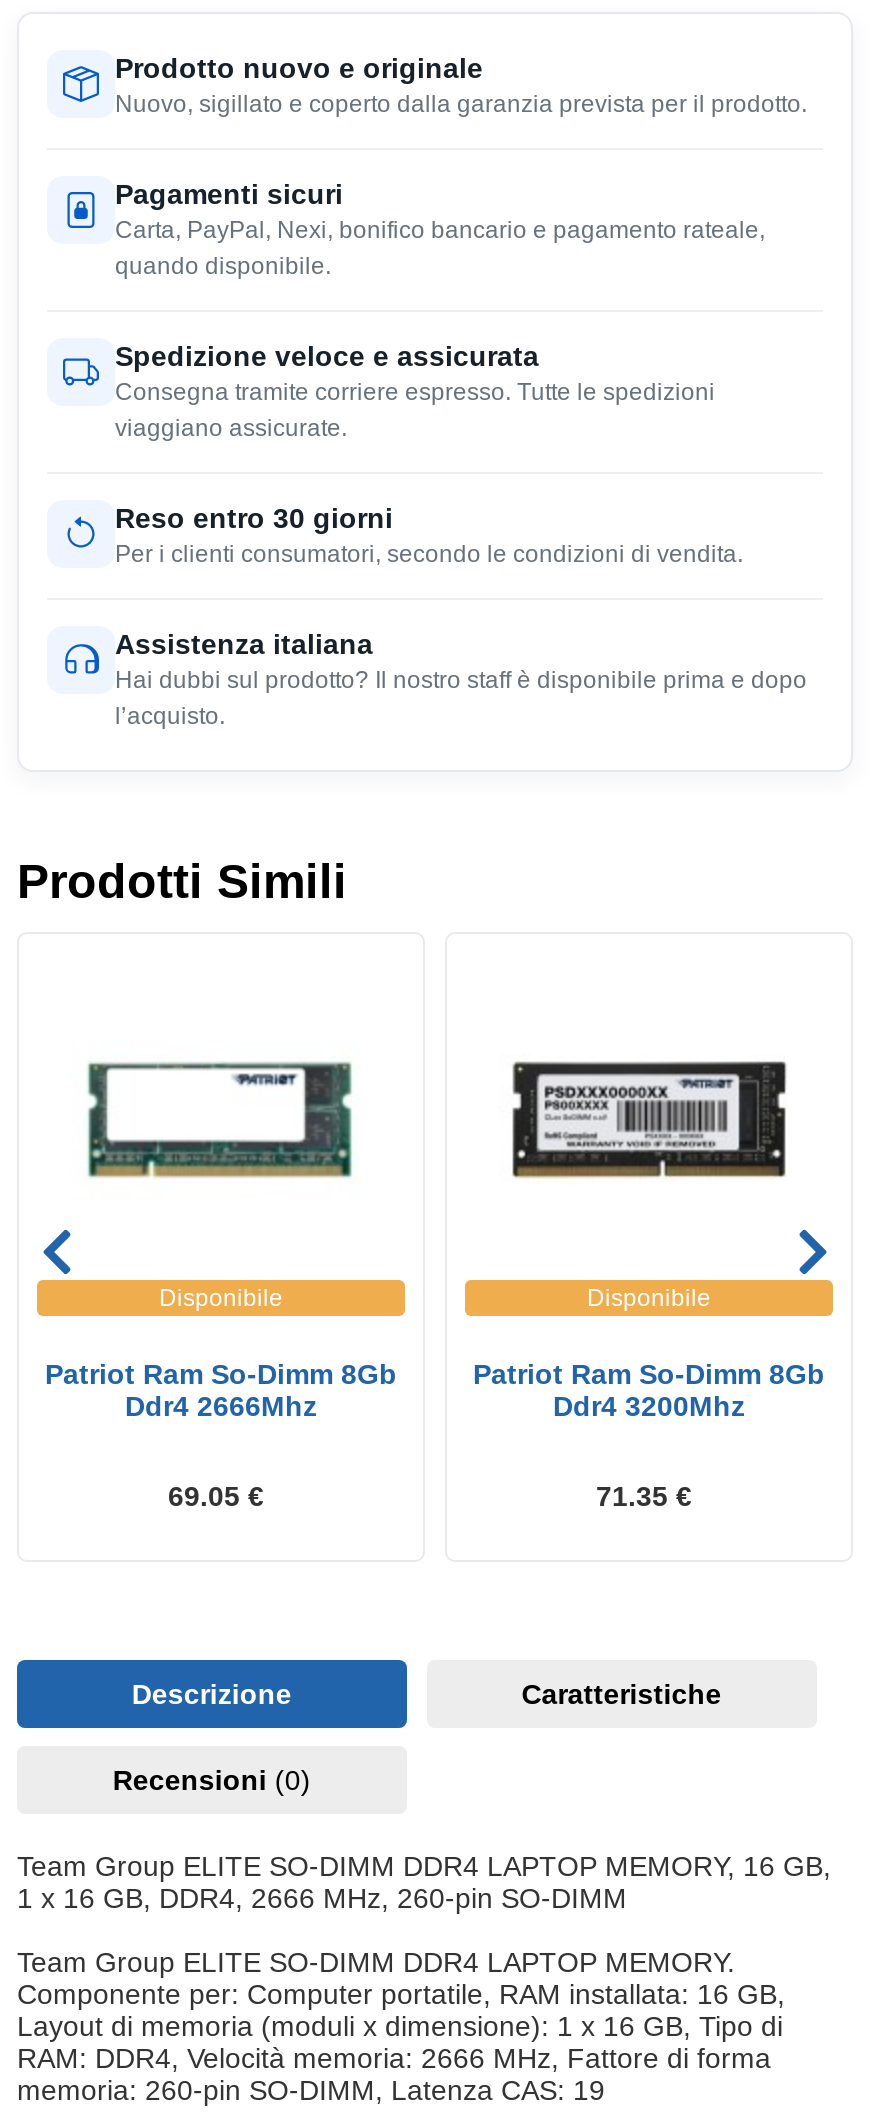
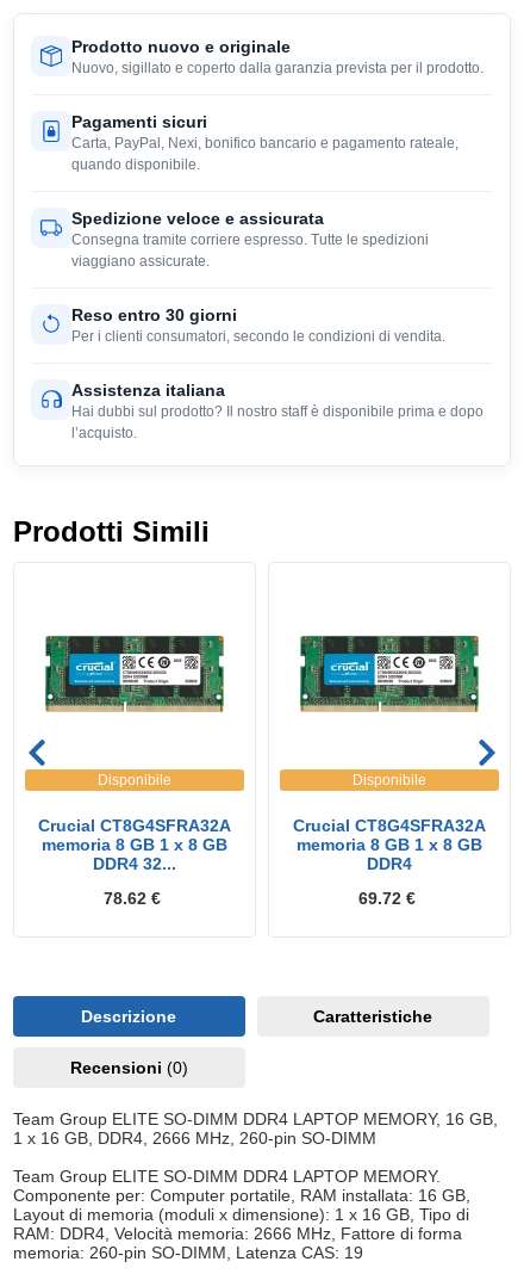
- [image]
+ [image]

- [image]
+ [image]

- Patriot Ram So-Dimm 8Gb
- Ddr4 2666Mhz
+ Crucial CT8G4SFRA32A
+ memoria 8 GB 1 x 8 GB
+ DDR4 32...

- Patriot Ram So-Dimm 8Gb
- Ddr4 3200Mhz
+ Crucial CT8G4SFRA32A
+ memoria 8 GB 1 x 8 GB
+ DDR4

- 69.05 €
+ 78.62 €

- 71.35 €
+ 69.72 €
